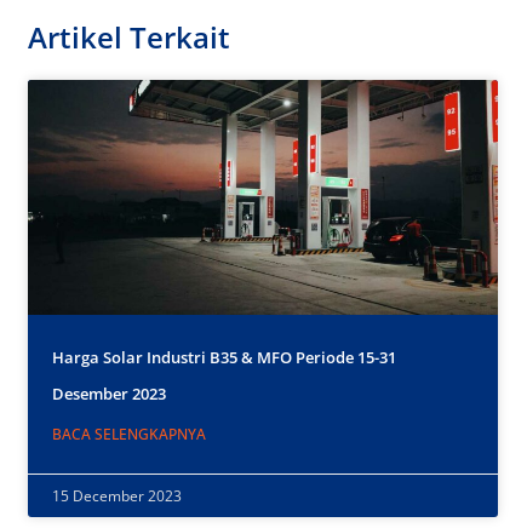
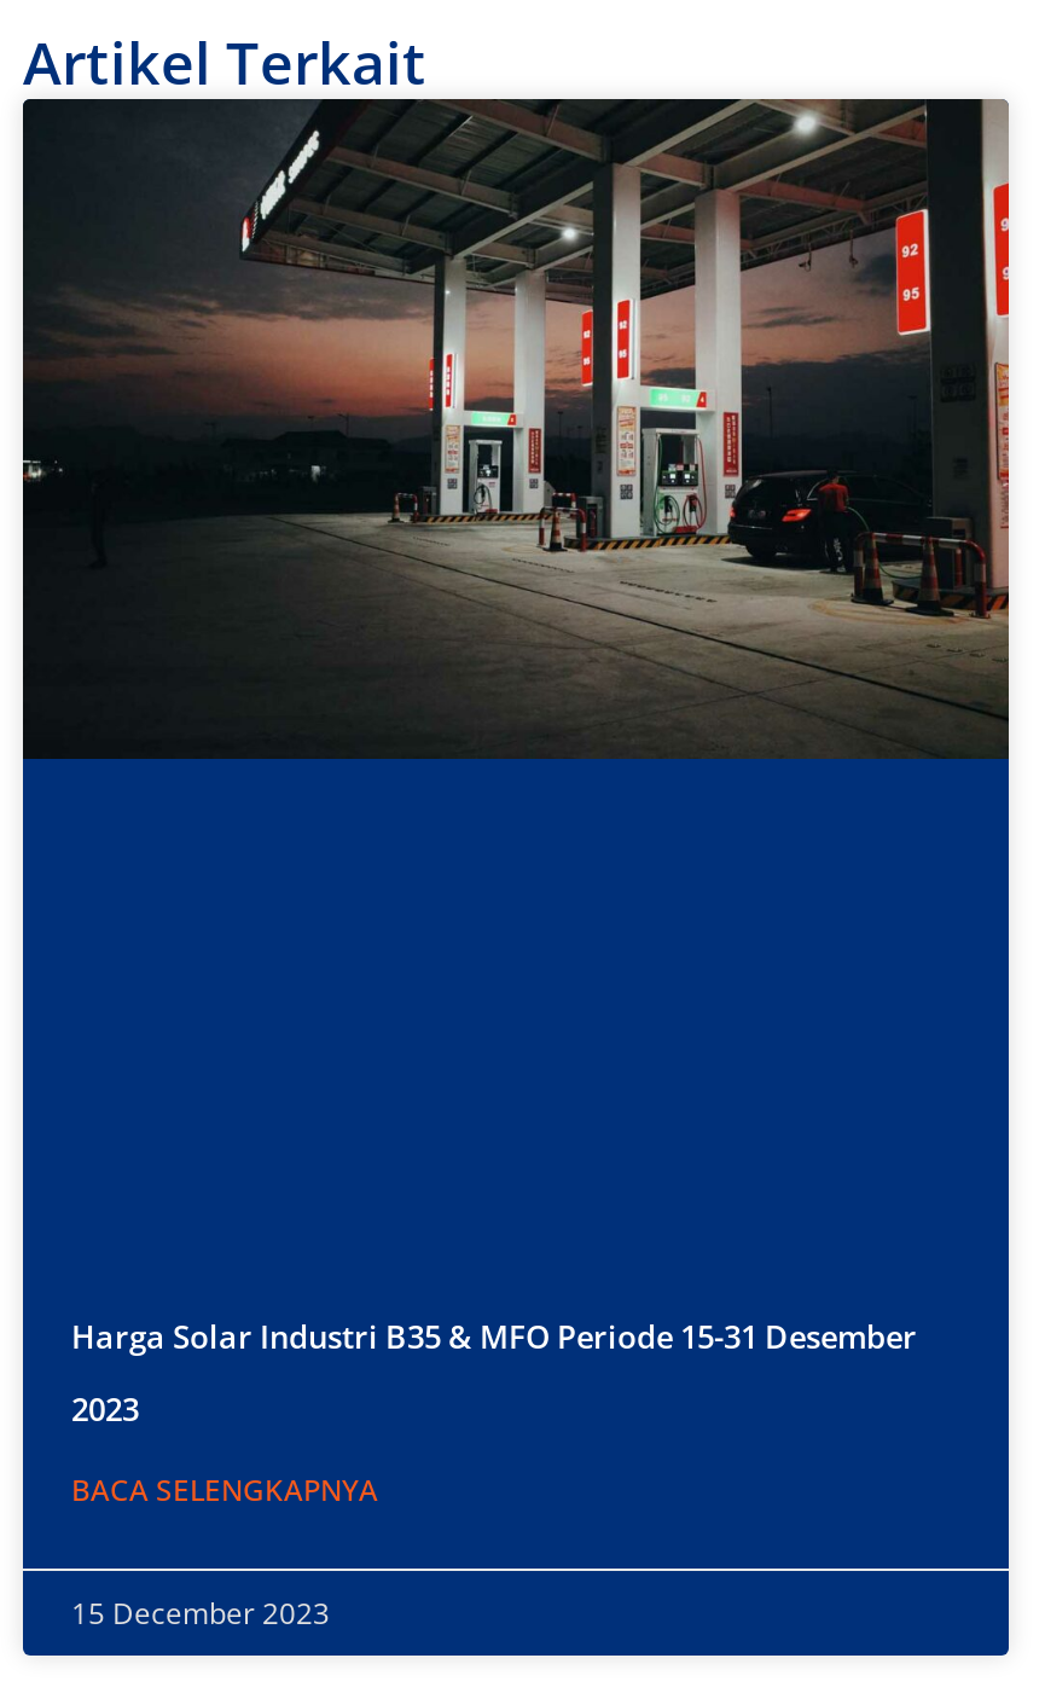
- [image]
+ [image]
